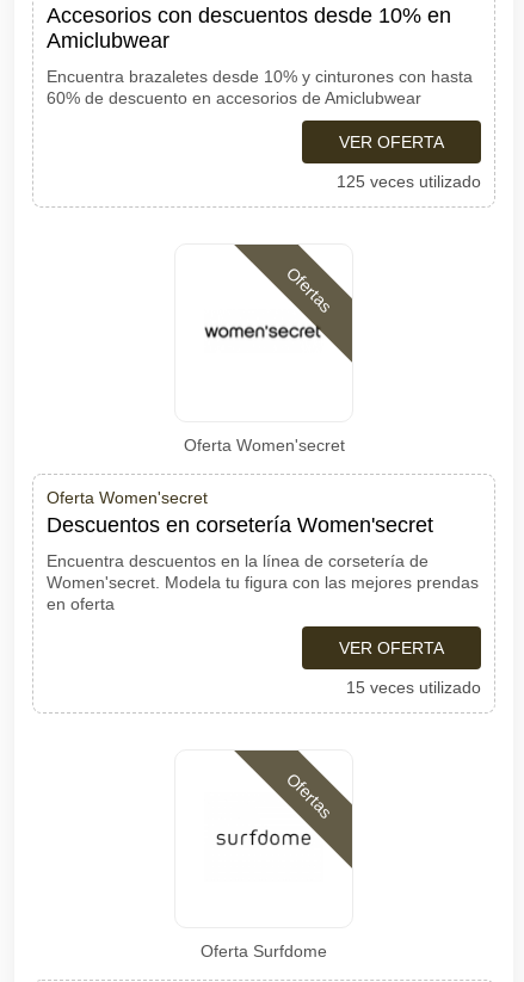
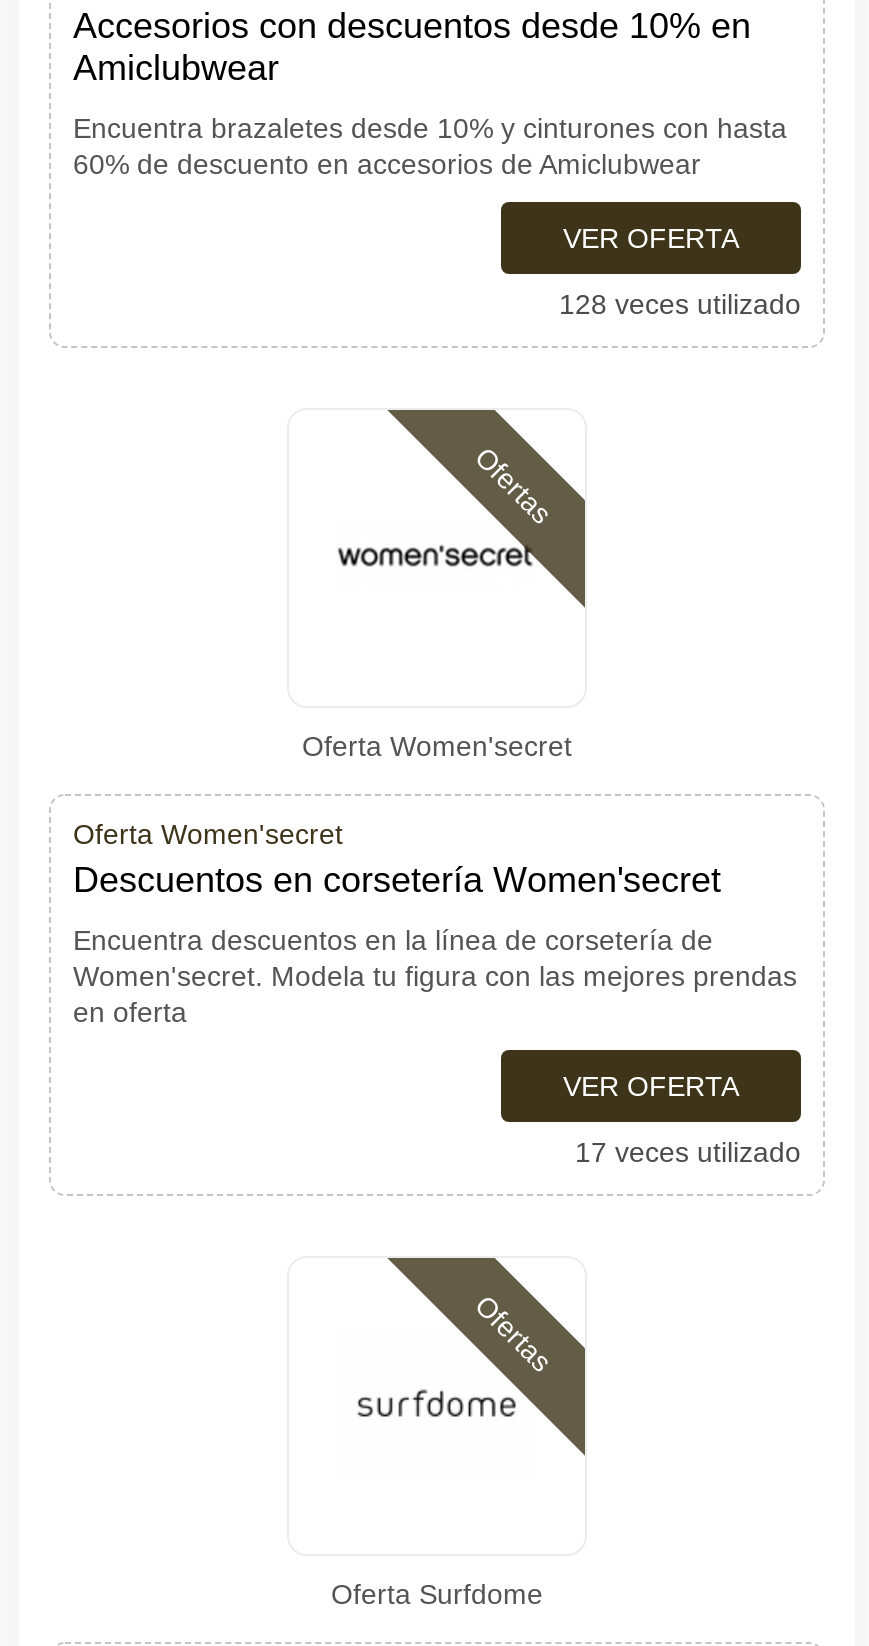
- 125 veces utilizado
+ 128 veces utilizado

- 15 veces utilizado
+ 17 veces utilizado
